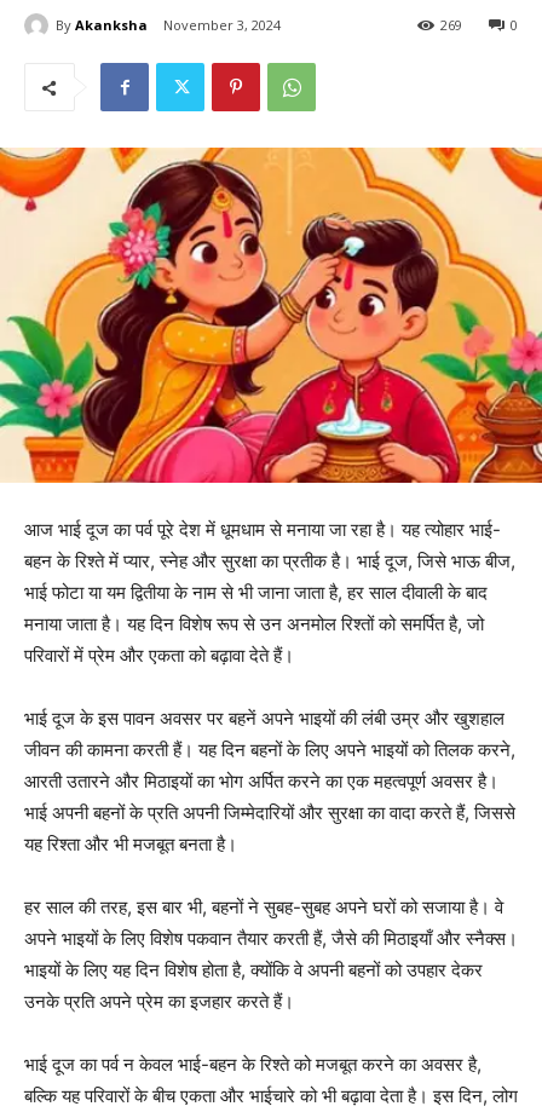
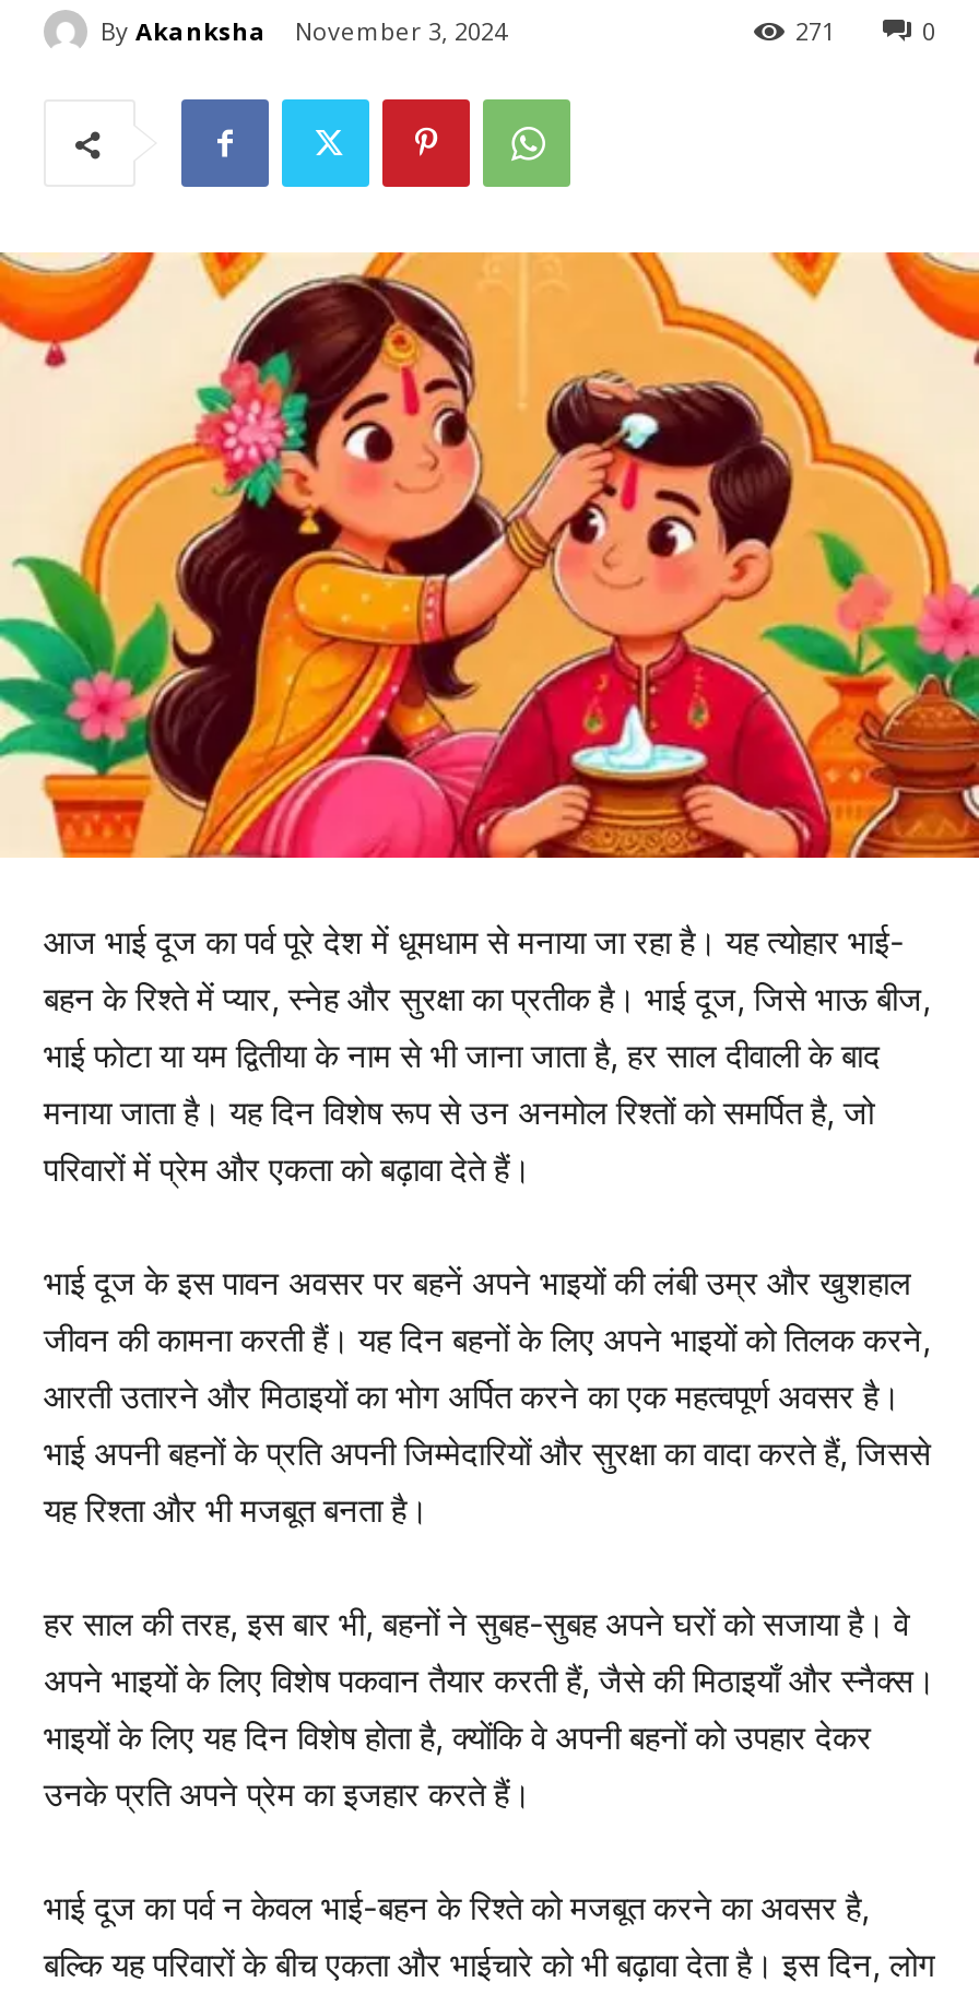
- 269
+ 271
